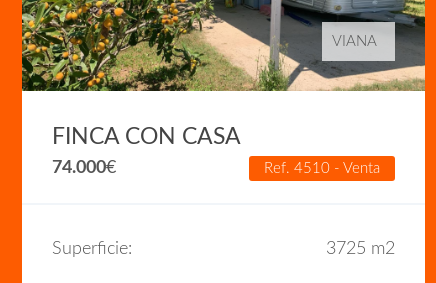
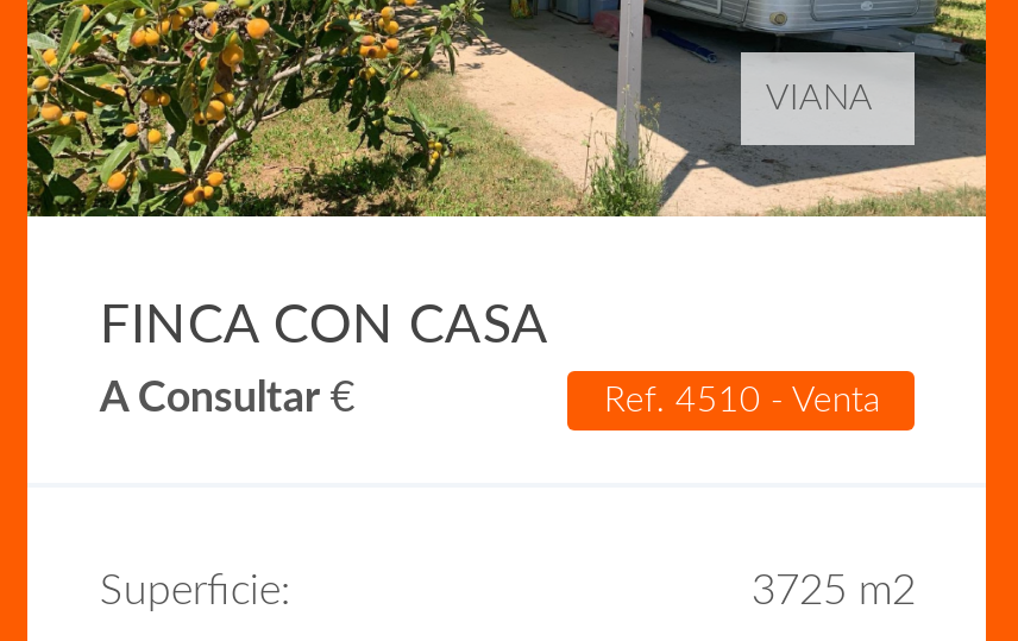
- 74.000 €
+ A Consultar €
